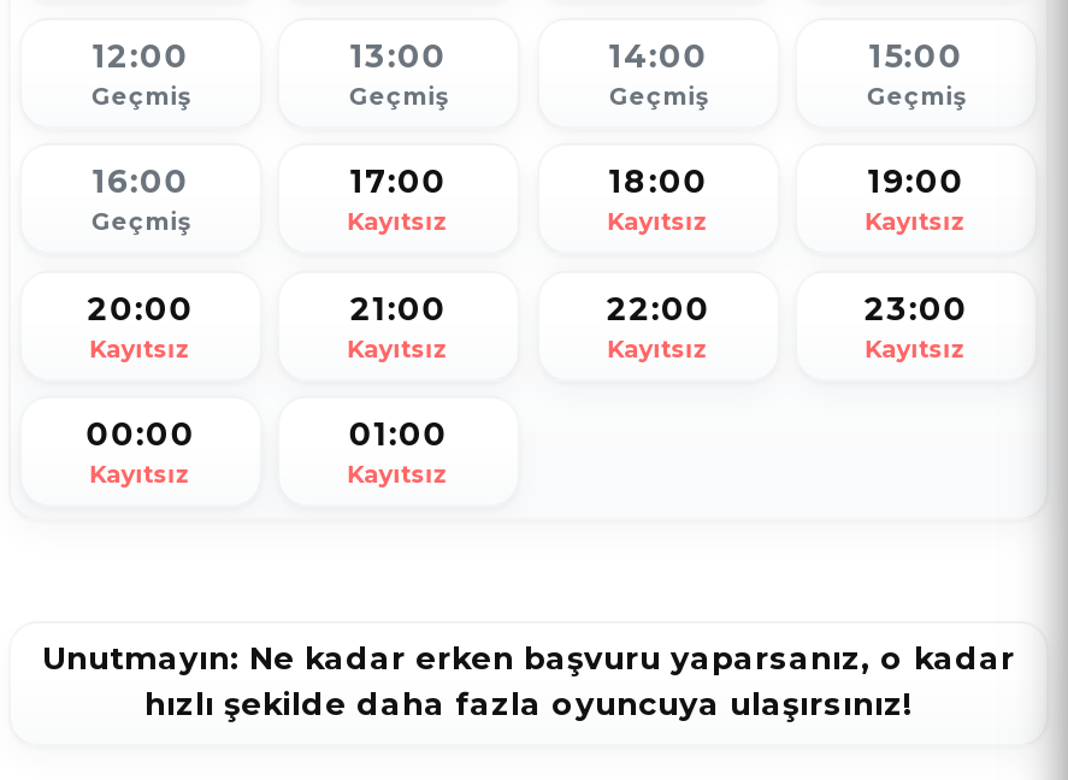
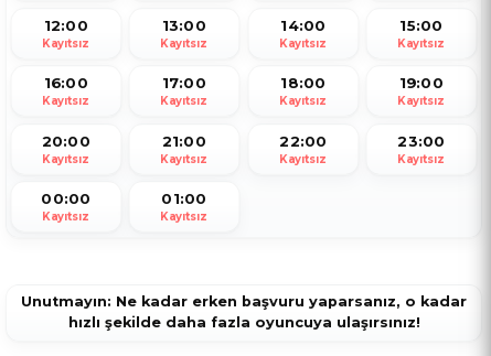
- Geçmiş
+ Kayıtsız

- Geçmiş
+ Kayıtsız

- Geçmiş
+ Kayıtsız

- Geçmiş
+ Kayıtsız

- Geçmiş
+ Kayıtsız
